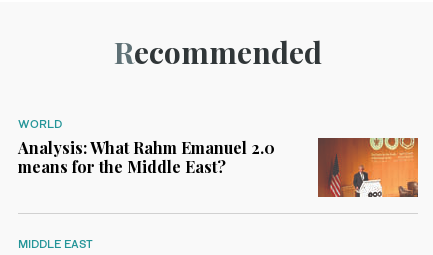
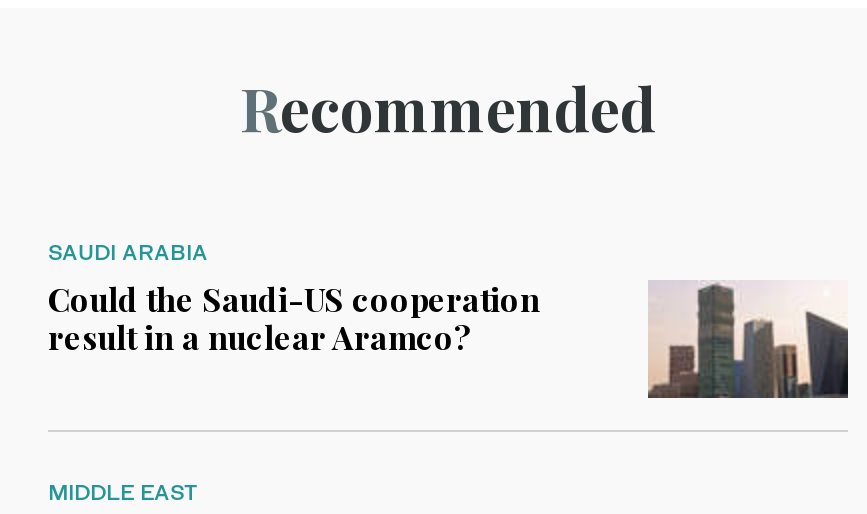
- WORLD
- Analysis: What Rahm Emanuel 2.0
- means for the Middle East?
+ SAUDI ARABIA
+ Could the Saudi-US cooperation
+ result in a nuclear Aramco?

- [image]
+ [image]
